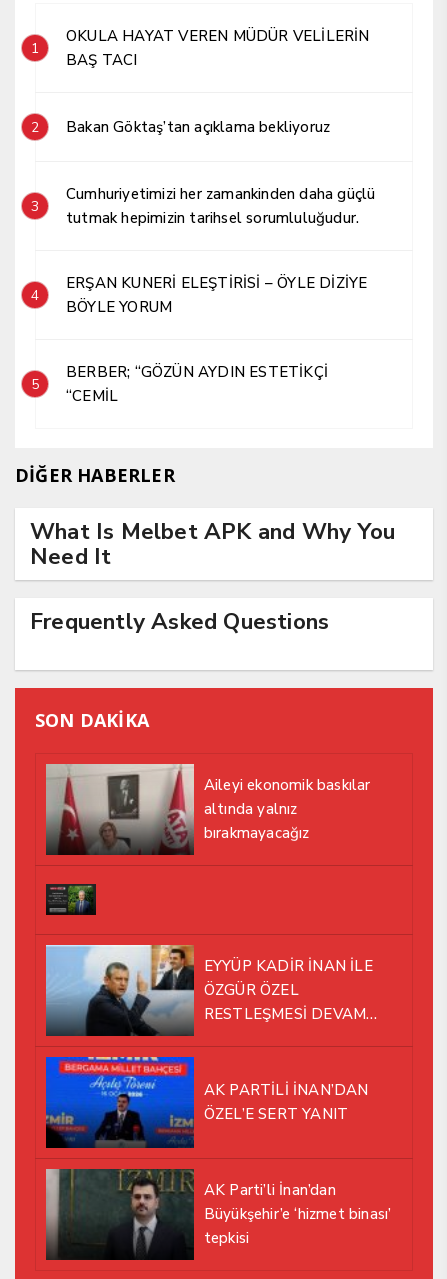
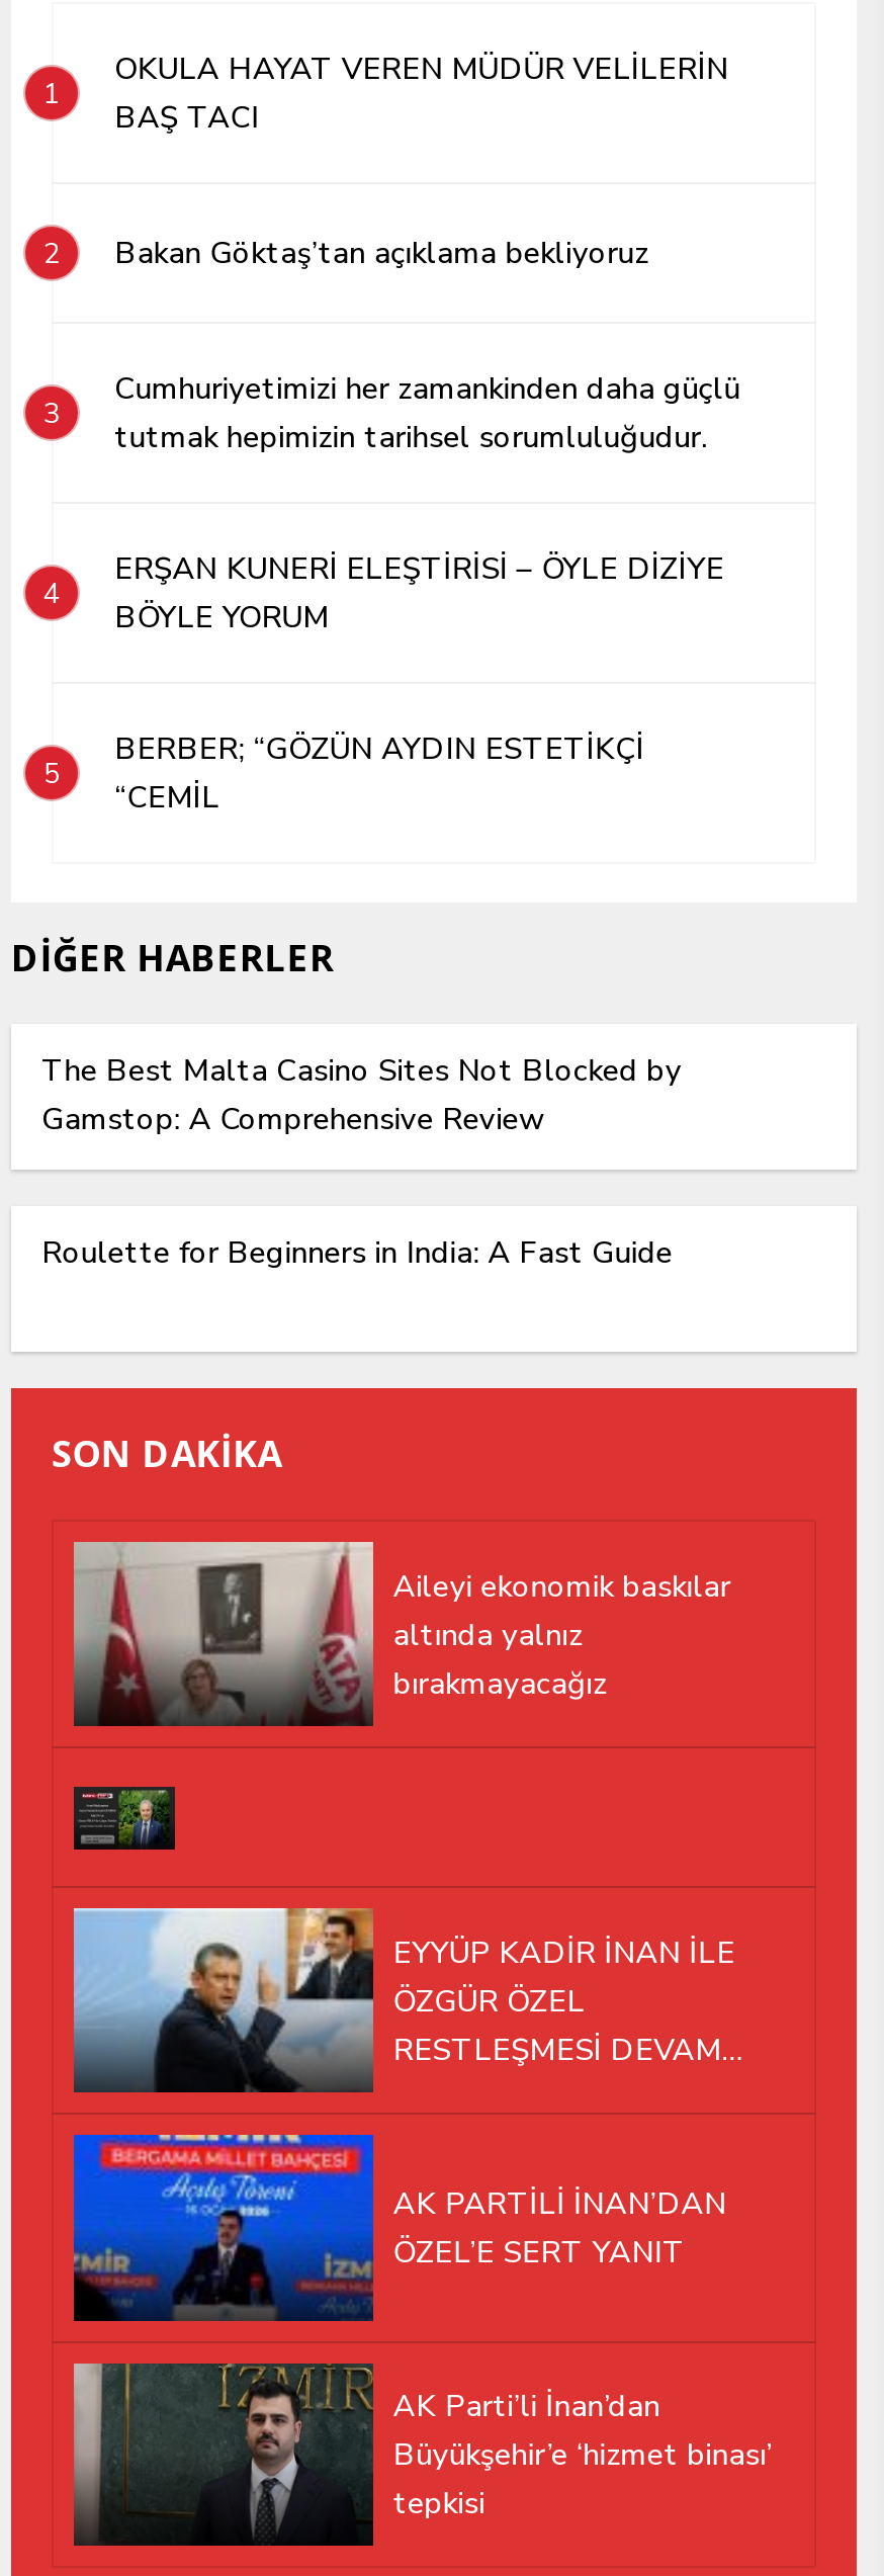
- What Is Melbet APK and Why You
- Need It
+ The Best Malta Casino Sites Not Blocked by
+ Gamstop: A Comprehensive Review

- Frequently Asked Questions
+ Roulette for Beginners in India: A Fast Guide
